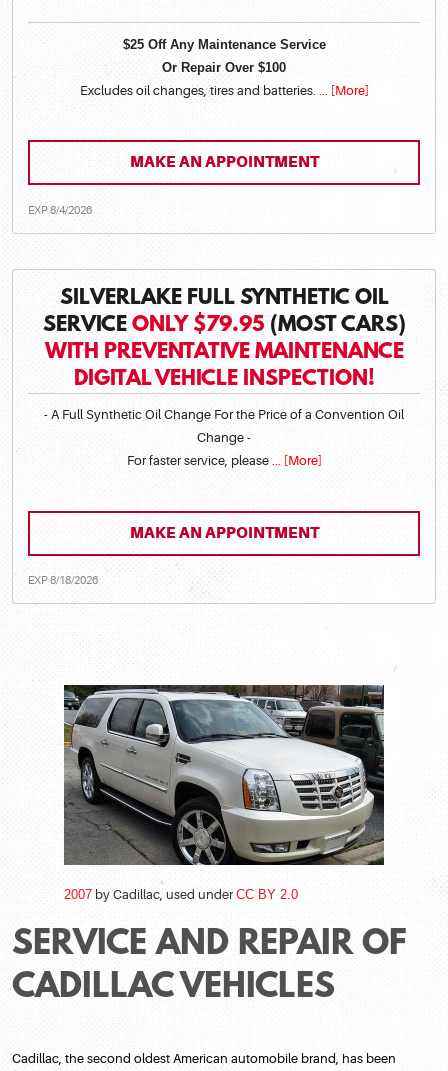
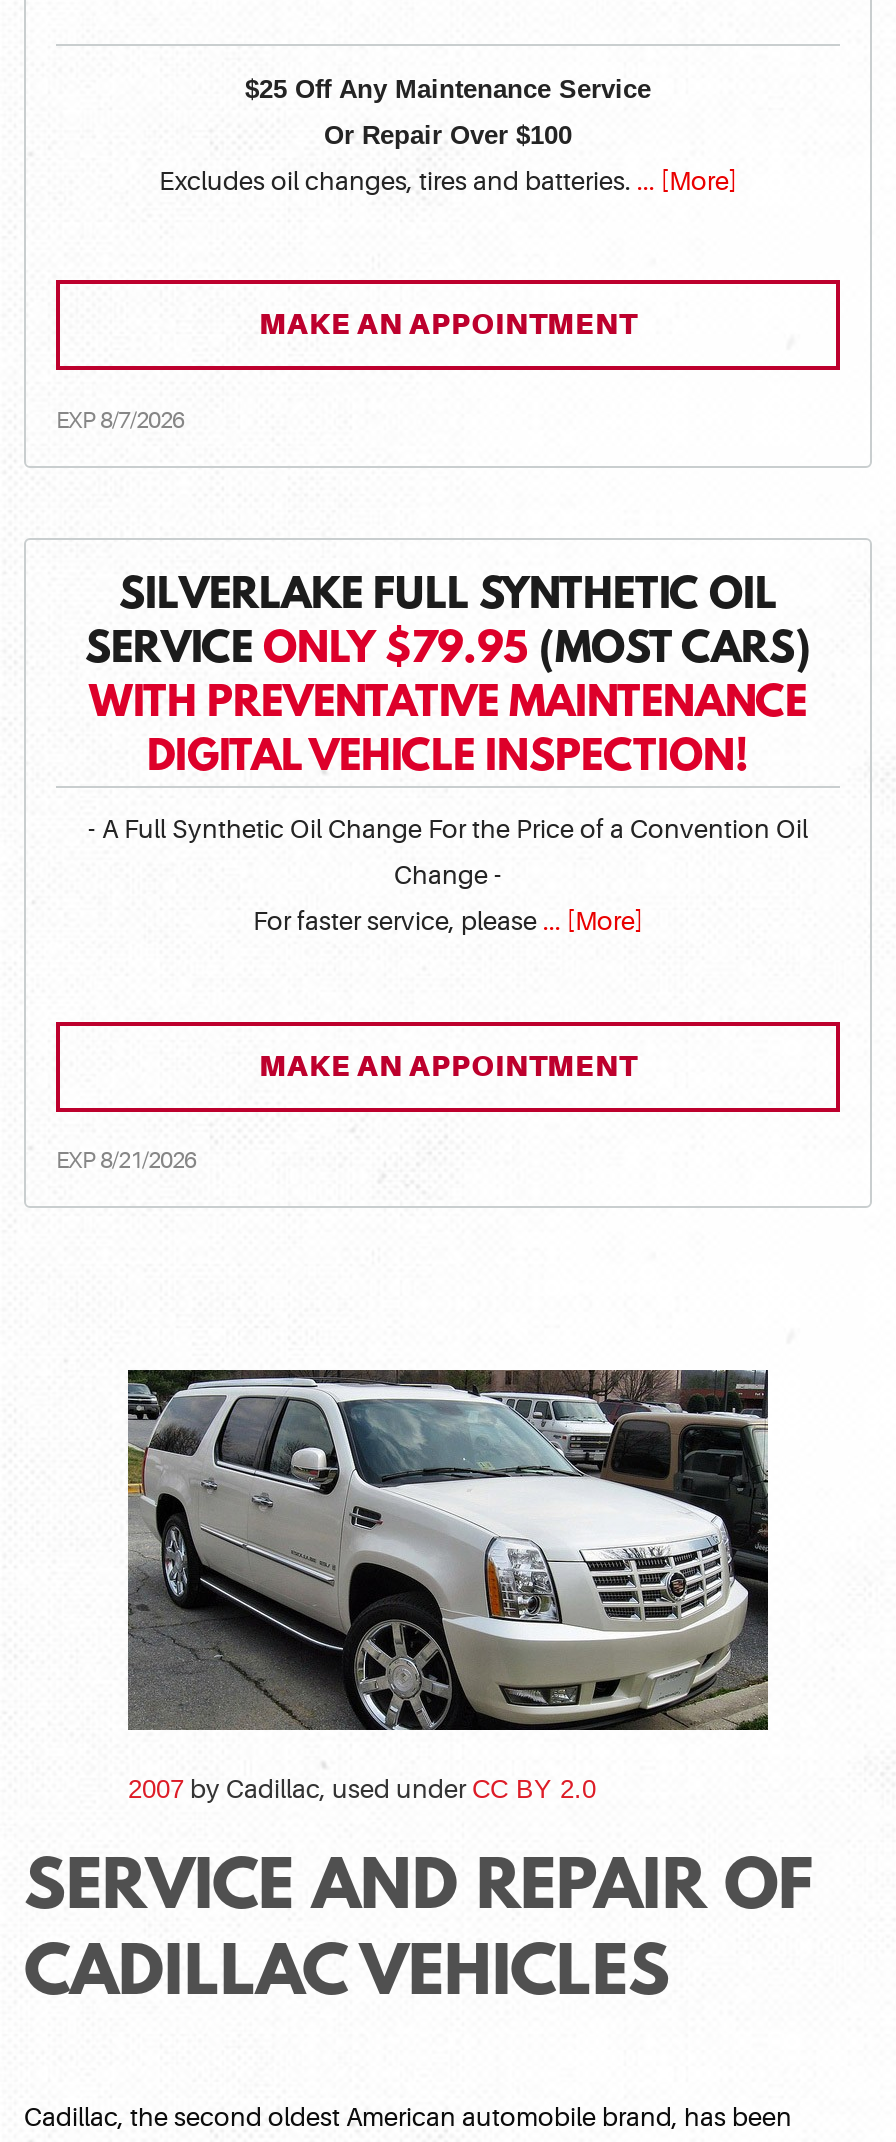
- EXP 8/4/2026
+ EXP 8/7/2026

- EXP 8/18/2026
+ EXP 8/21/2026
